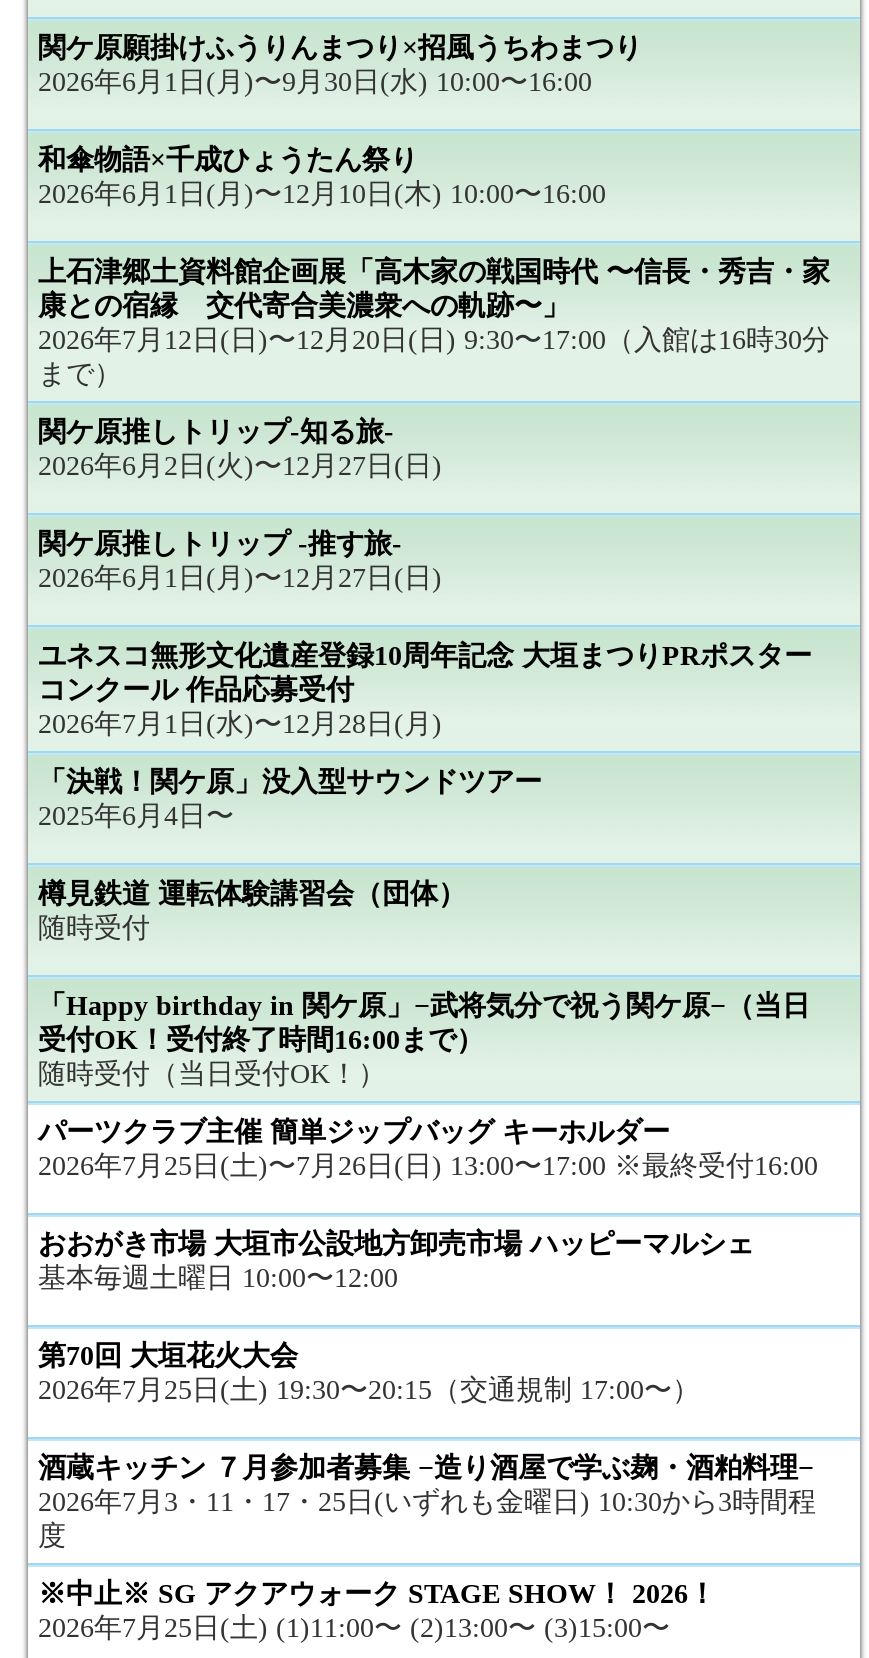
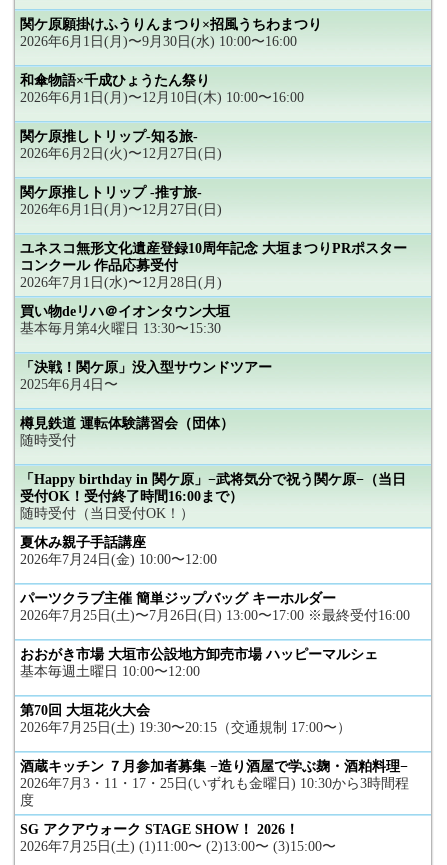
- 上石津郷土資料館企画展「高木家の戦国時代 〜信長・秀吉・家
- 康との宿縁 交代寄合美濃衆への軌跡〜」
- 2026年7月12日(日)〜12月20日(日) 9:30〜17:00（入館は16時30分
- まで）

moved up: 関ケ原推しトリップ-知る旅- | 2026年6月2日(火)〜12月27日(日) | 関ケ原推しトリップ -推す旅- | 2026年6月1日(月)〜12月27日(日) | ユネスコ無形文化遺産登録10周年記念 大垣まつりPRポスター | コンクール 作品応募受付 | 2026年7月1日(水)〜12月28日(月)

+ 買い物deリハ＠イオンタウン大垣
+ 基本毎月第4火曜日 13:30〜15:30

moved up: 「決戦！関ケ原」没入型サウンドツアー | 2025年6月4日〜 | 樽見鉄道 運転体験講習会（団体） | 随時受付 | 受付OK！受付終了時間16:00まで） | 随時受付（当日受付OK！）

+ 夏休み親子手話講座
+ 2026年7月24日(金) 10:00〜12:00

- ※中止※ SG アクアウォーク STAGE SHOW！ 2026！
+ SG アクアウォーク STAGE SHOW！ 2026！
